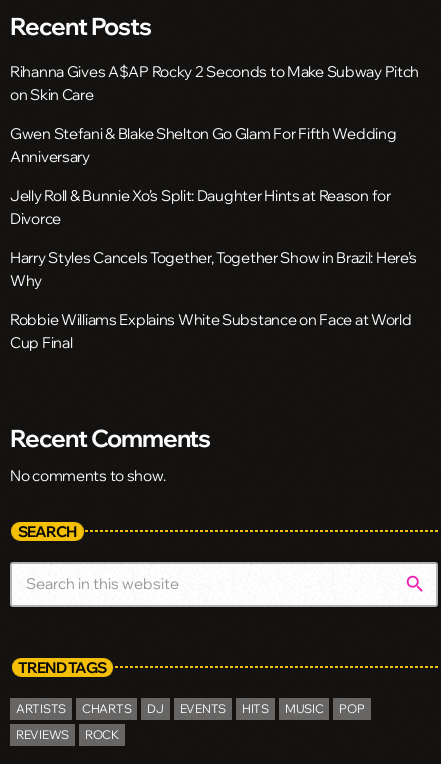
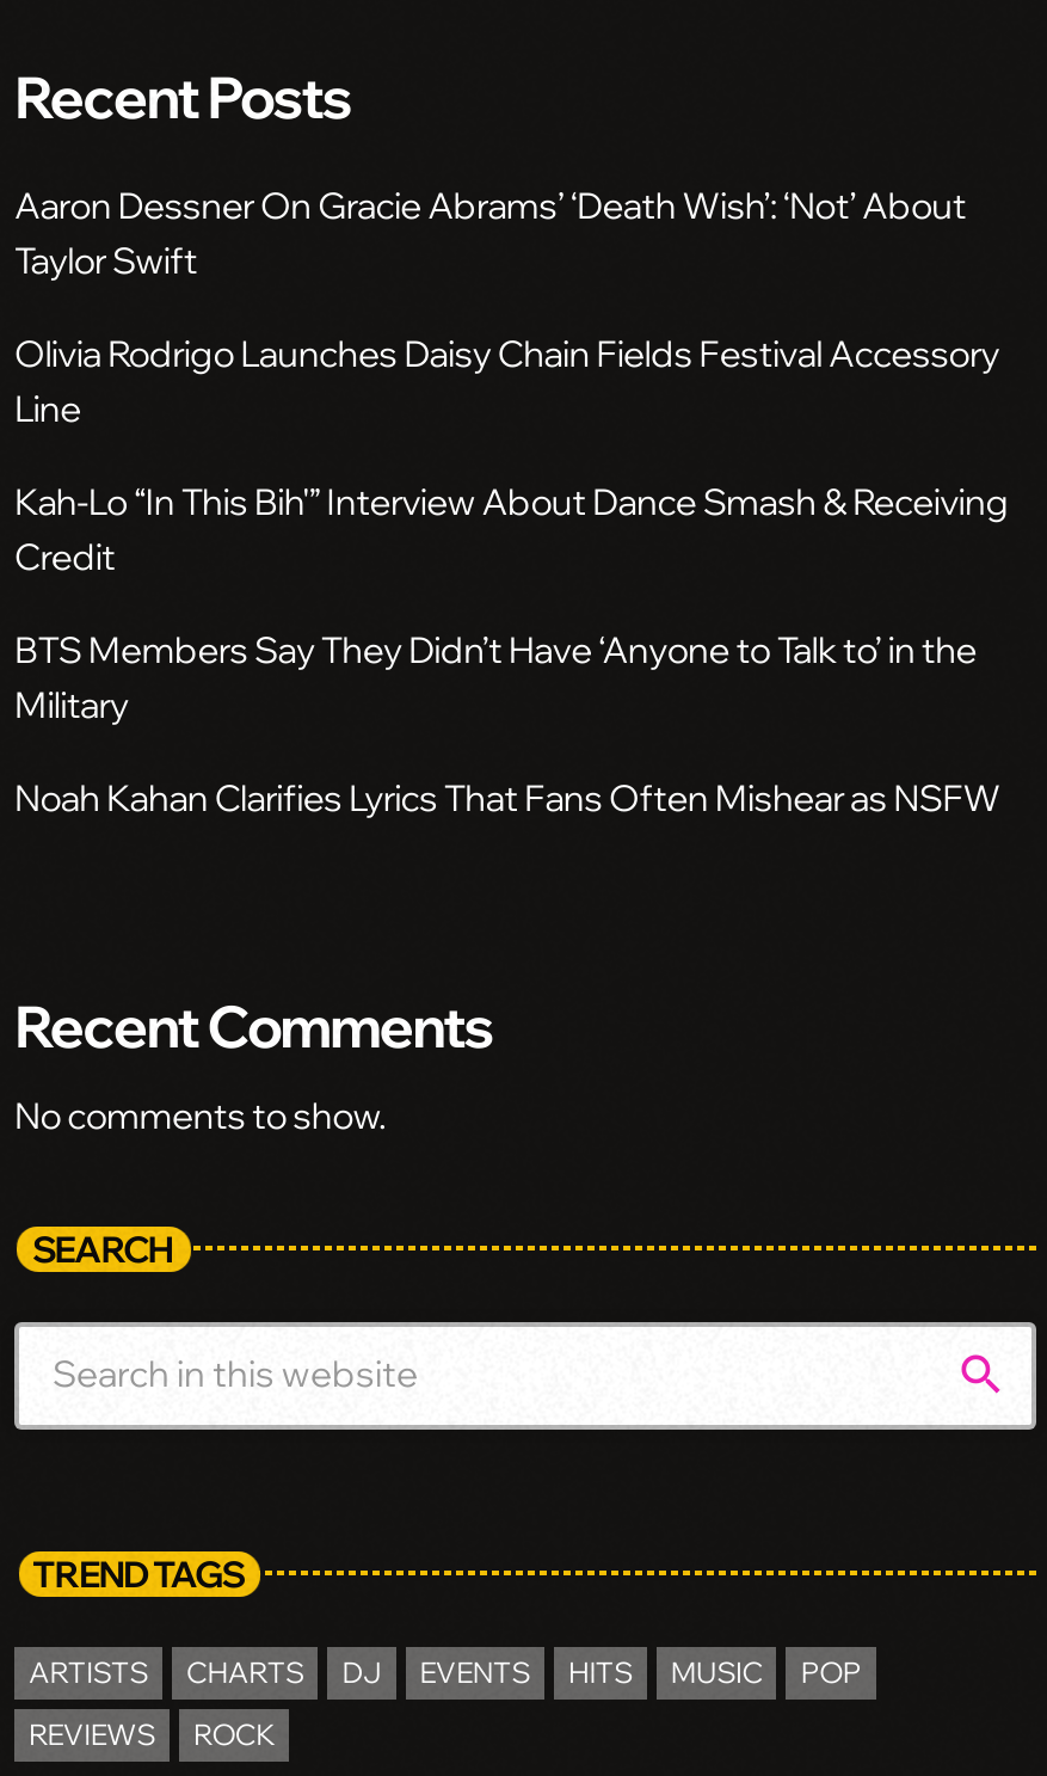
- Rihanna Gives A$AP Rocky 2 Seconds to Make Subway Pitch
- on Skin Care
+ Aaron Dessner On Gracie Abrams’ ‘Death Wish’: ‘Not’ About
+ Taylor Swift

- Gwen Stefani & Blake Shelton Go Glam For Fifth Wedding
- Anniversary
+ Olivia Rodrigo Launches Daisy Chain Fields Festival Accessory
+ Line

- Jelly Roll & Bunnie Xo’s Split: Daughter Hints at Reason for
- Divorce
+ Kah-Lo “In This Bih'” Interview About Dance Smash & Receiving
+ Credit

- Harry Styles Cancels Together, Together Show in Brazil: Here’s
- Why
+ BTS Members Say They Didn’t Have ‘Anyone to Talk to’ in the
+ Military

- Robbie Williams Explains White Substance on Face at World
- Cup Final
+ Noah Kahan Clarifies Lyrics That Fans Often Mishear as NSFW
